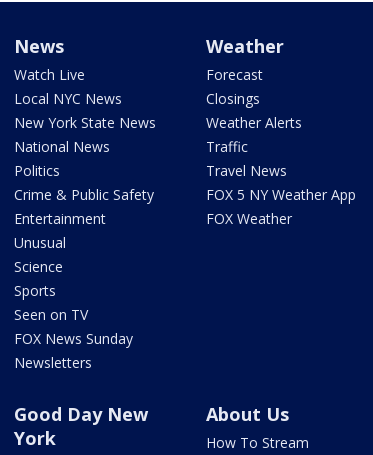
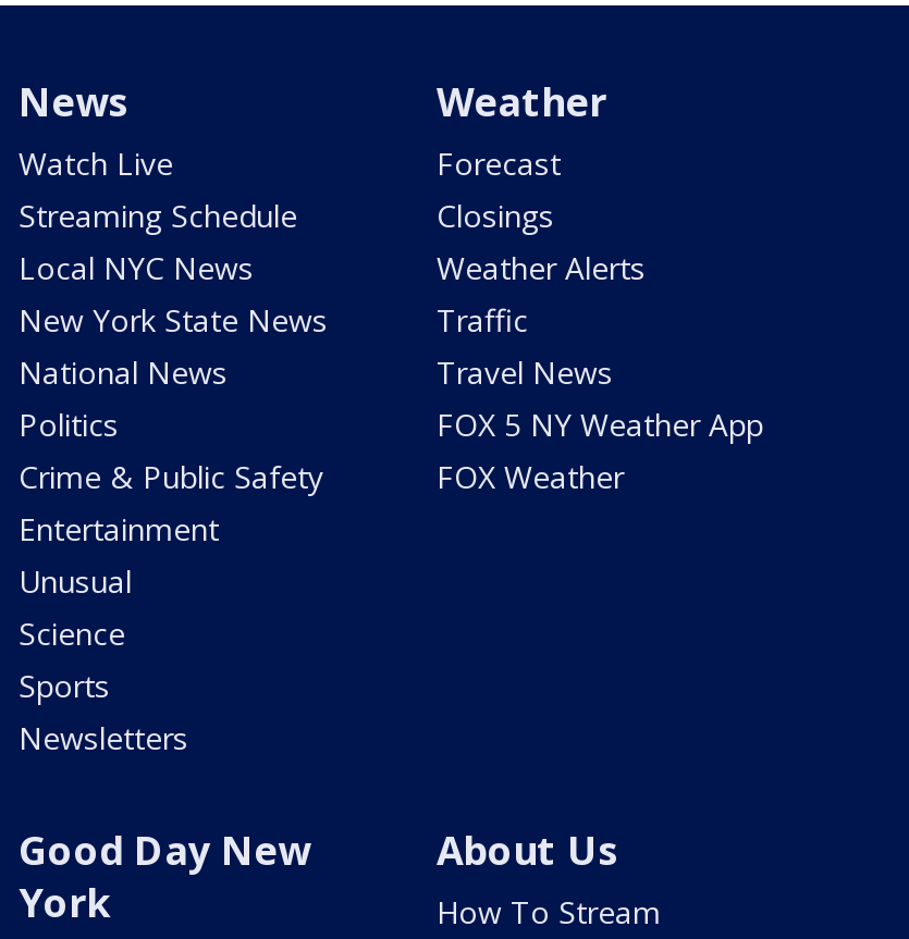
moved down: Local NYC News | New York State News | National News | ... | Science | Sports

+ Streaming Schedule

- Seen on TV
- FOX News Sunday
